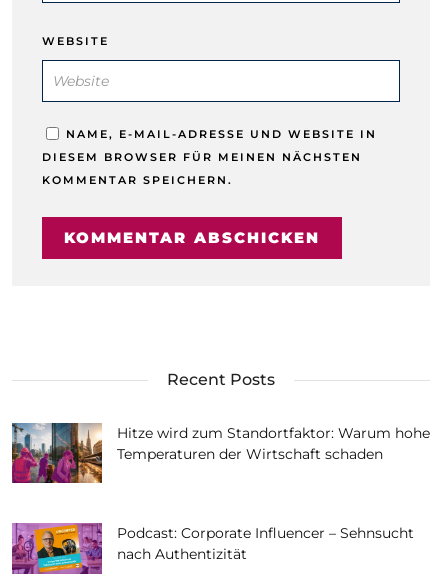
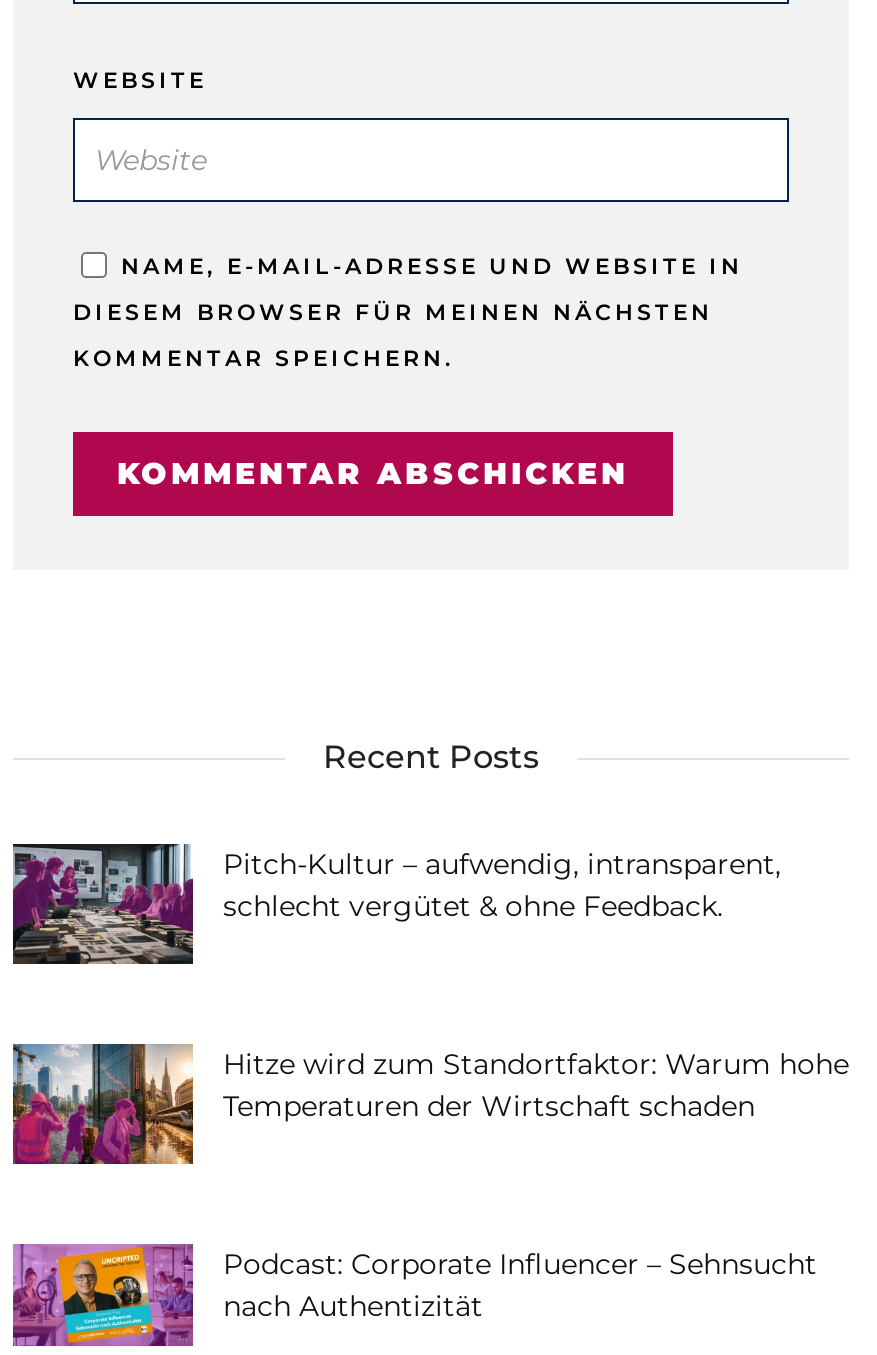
+ [image]
+ Pitch-Kultur – aufwendig, intransparent,
+ schlecht vergütet & ohne Feedback.
